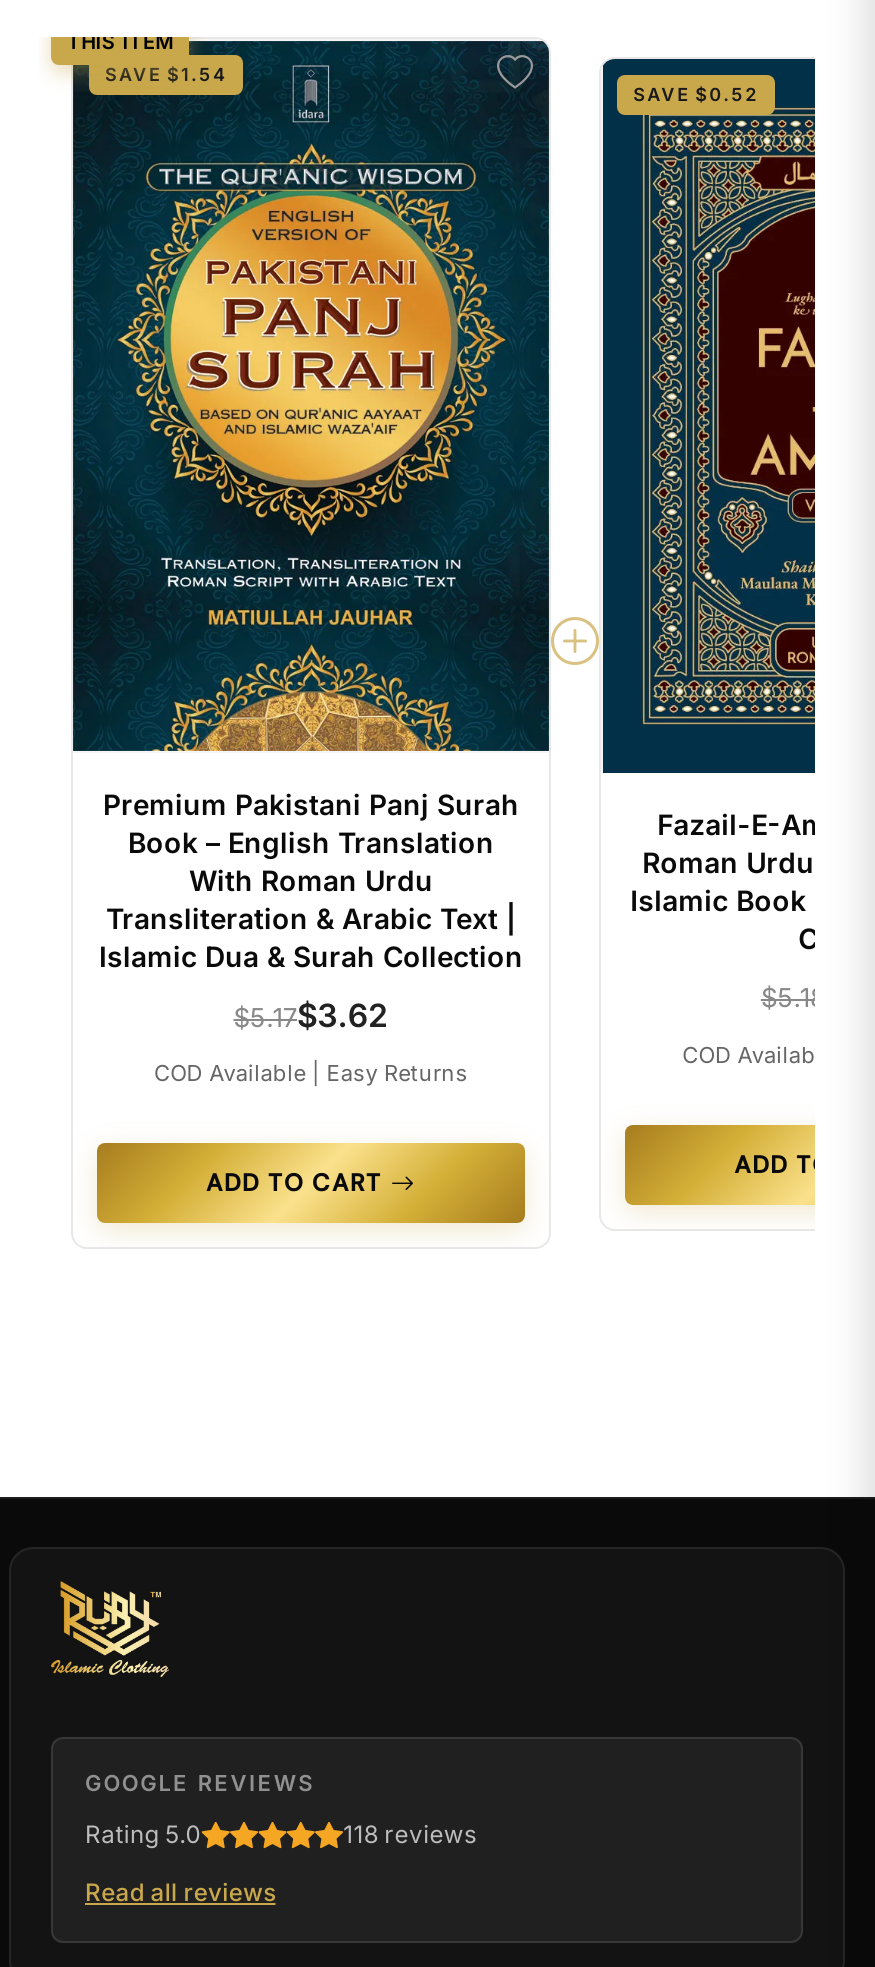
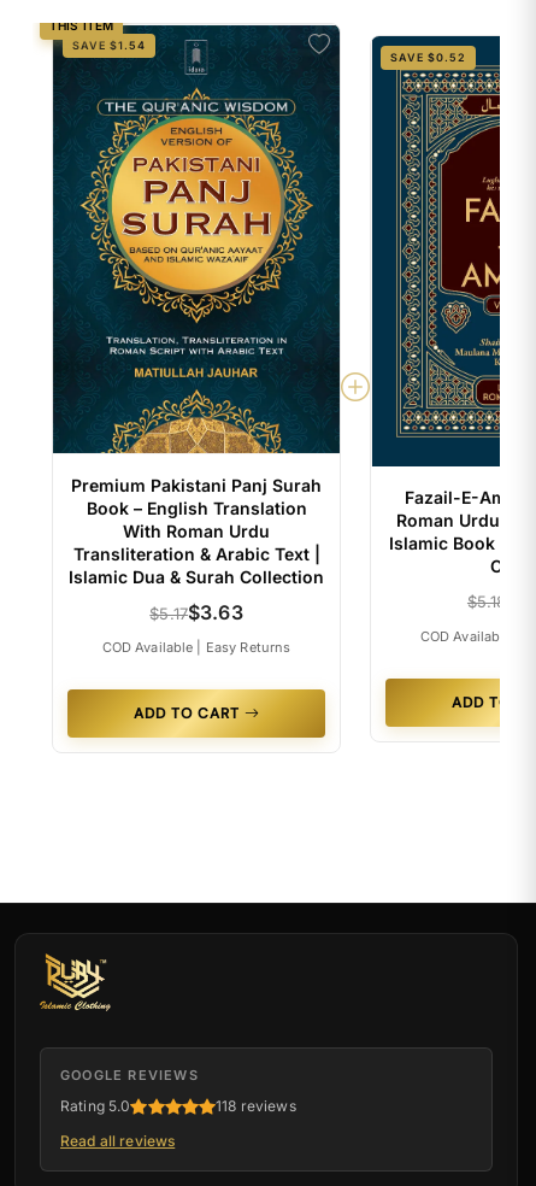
- $5.17$3.62
+ $5.17$3.63
